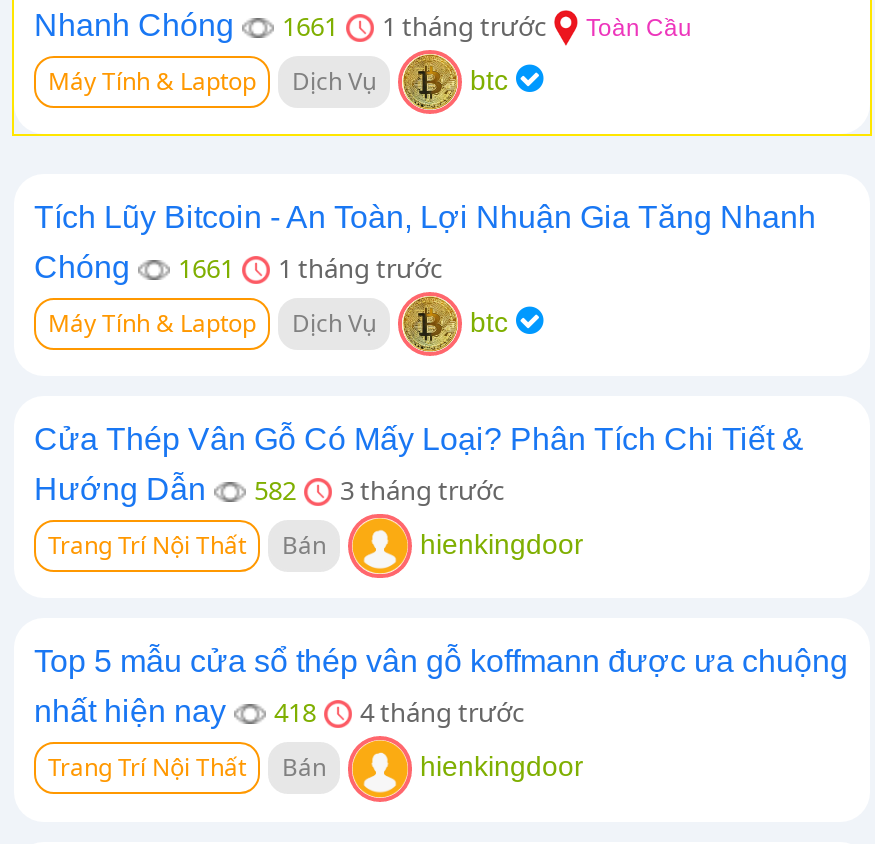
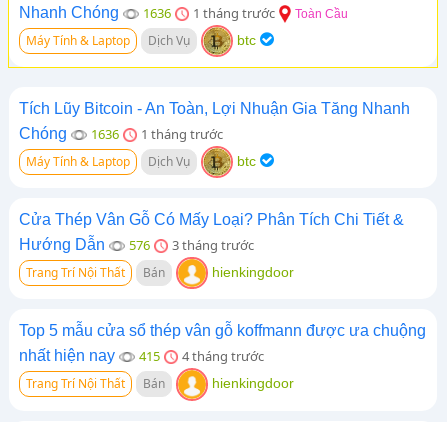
- Nhanh Chóng 1661 1 tháng trước Toàn Cầu
+ Nhanh Chóng 1636 1 tháng trước Toàn Cầu

- Chóng 1661 1 tháng trước
+ Chóng 1636 1 tháng trước

- Hướng Dẫn 582 3 tháng trước
+ Hướng Dẫn 576 3 tháng trước

- nhất hiện nay 418 4 tháng trước
+ nhất hiện nay 415 4 tháng trước
